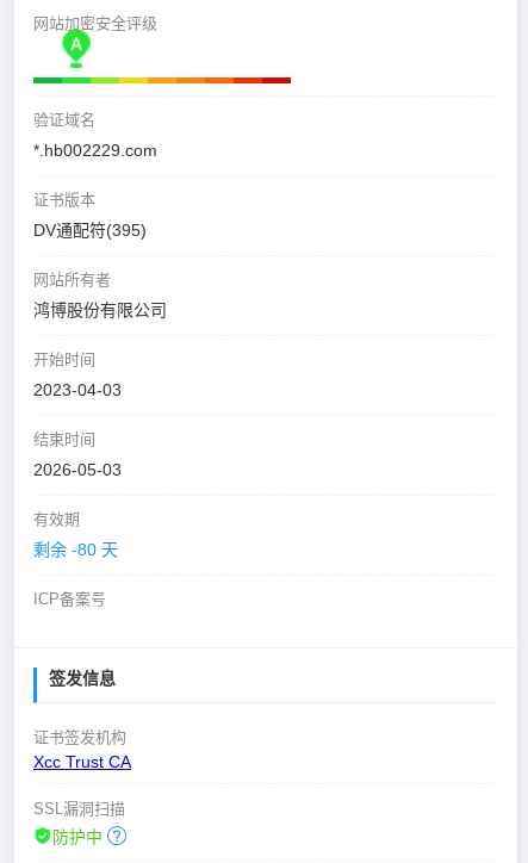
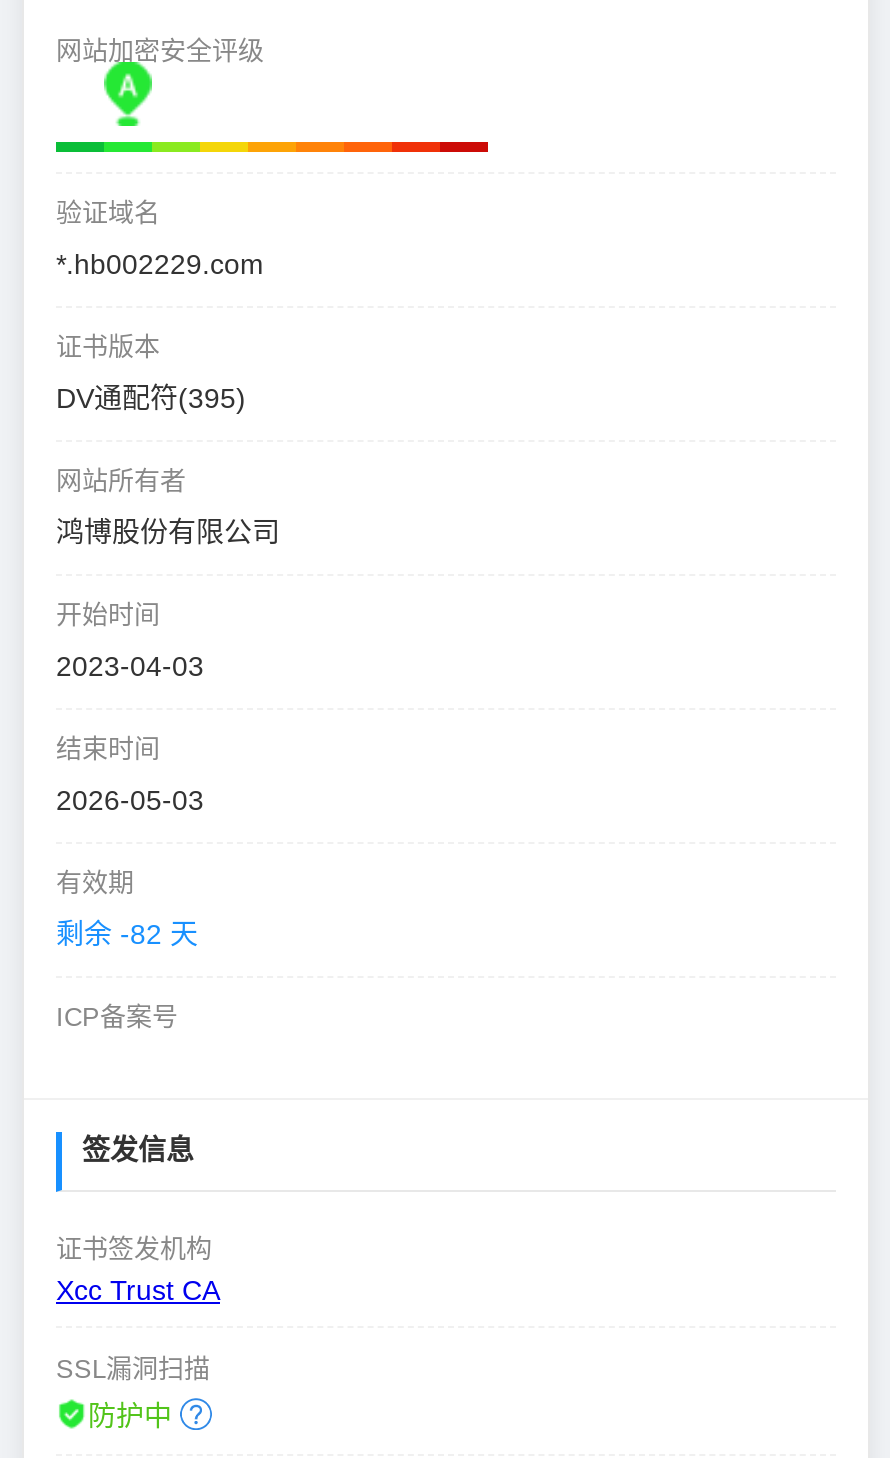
- 剩余 -80 天
+ 剩余 -82 天
